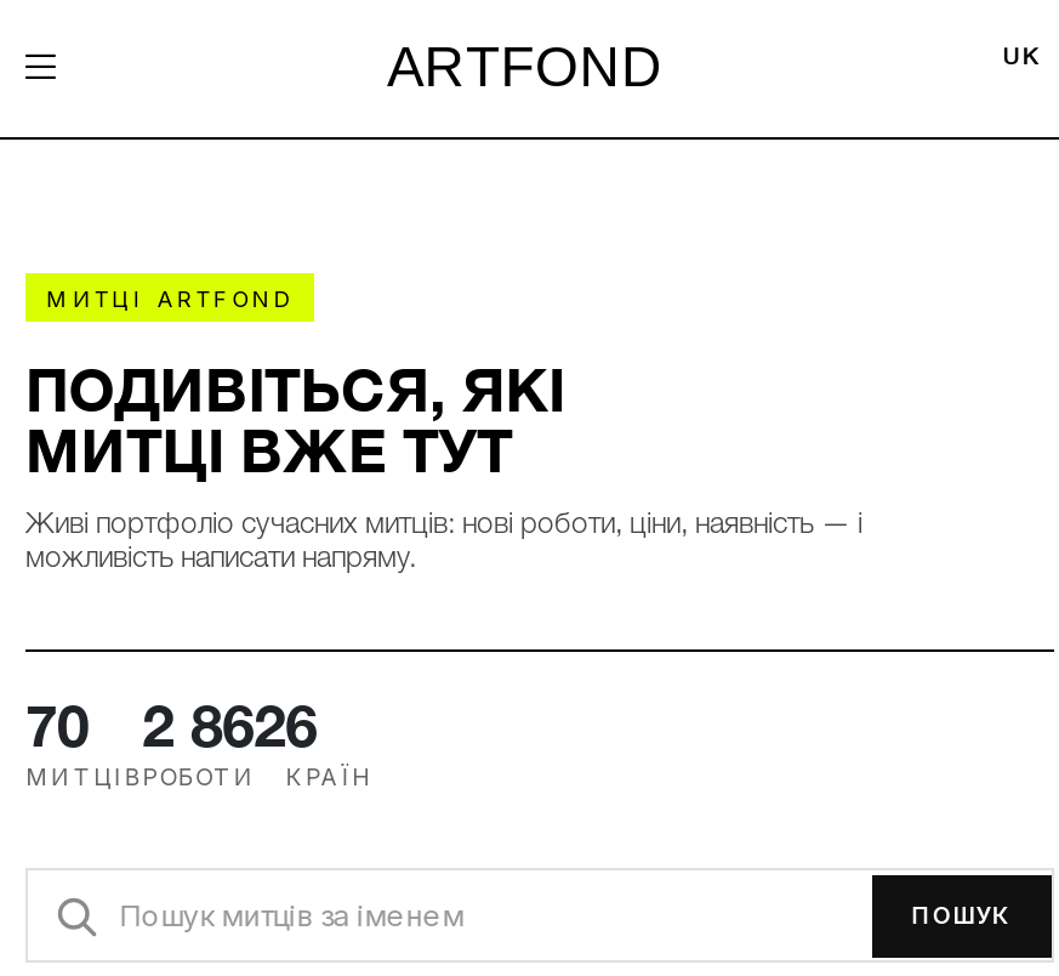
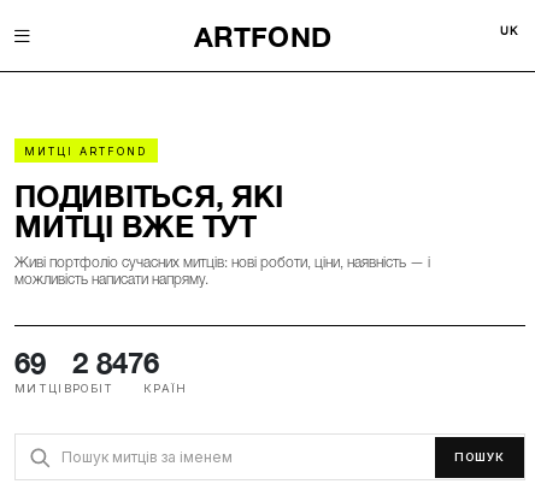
- 70
+ 69

- 2 862
- РОБОТИ
+ 2 847
+ РОБІТ
